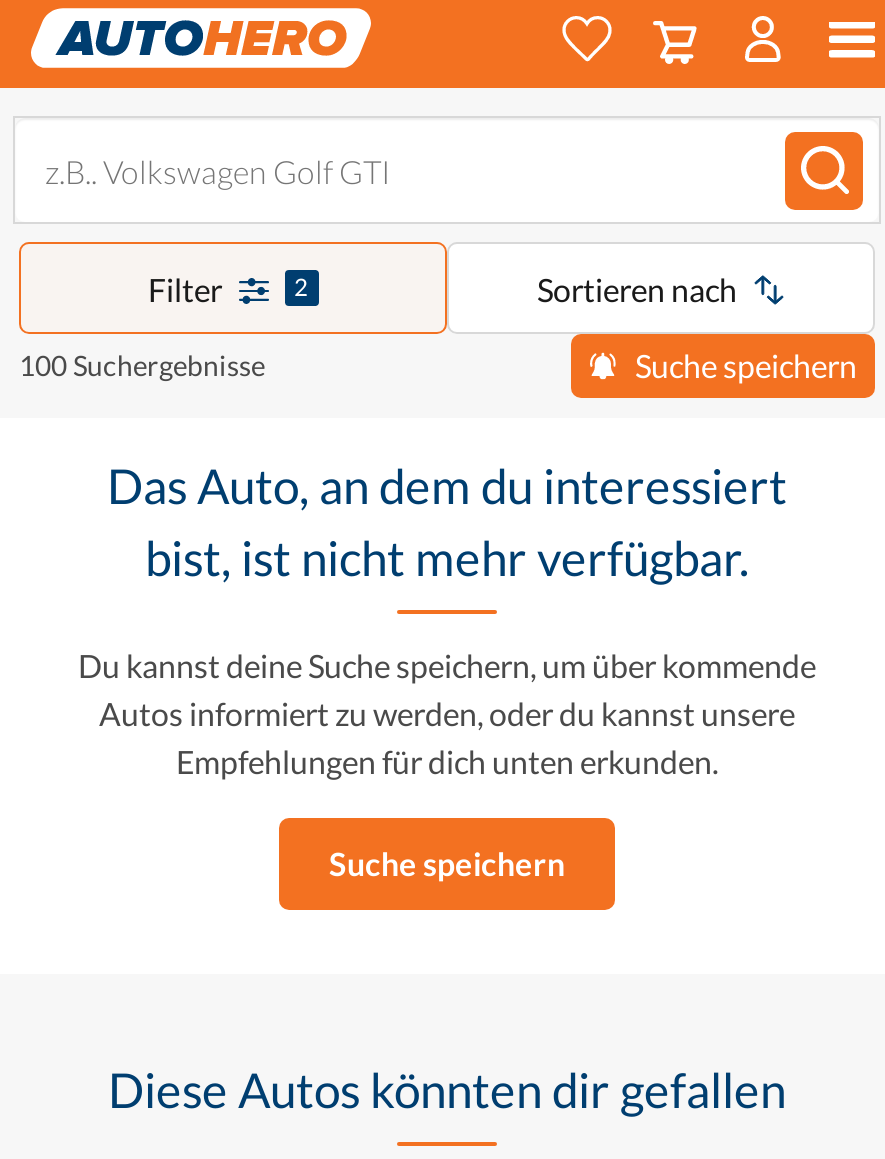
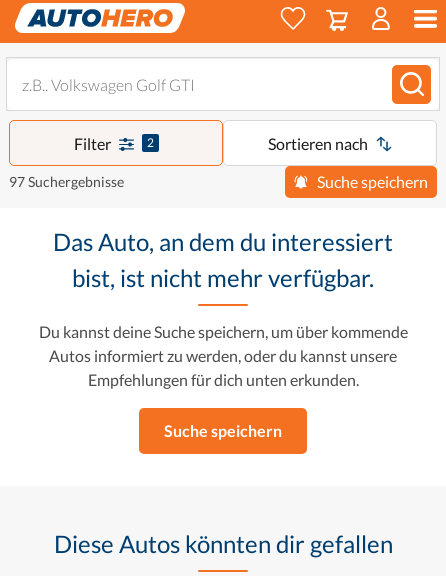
- 100 Suchergebnisse
+ 97 Suchergebnisse
